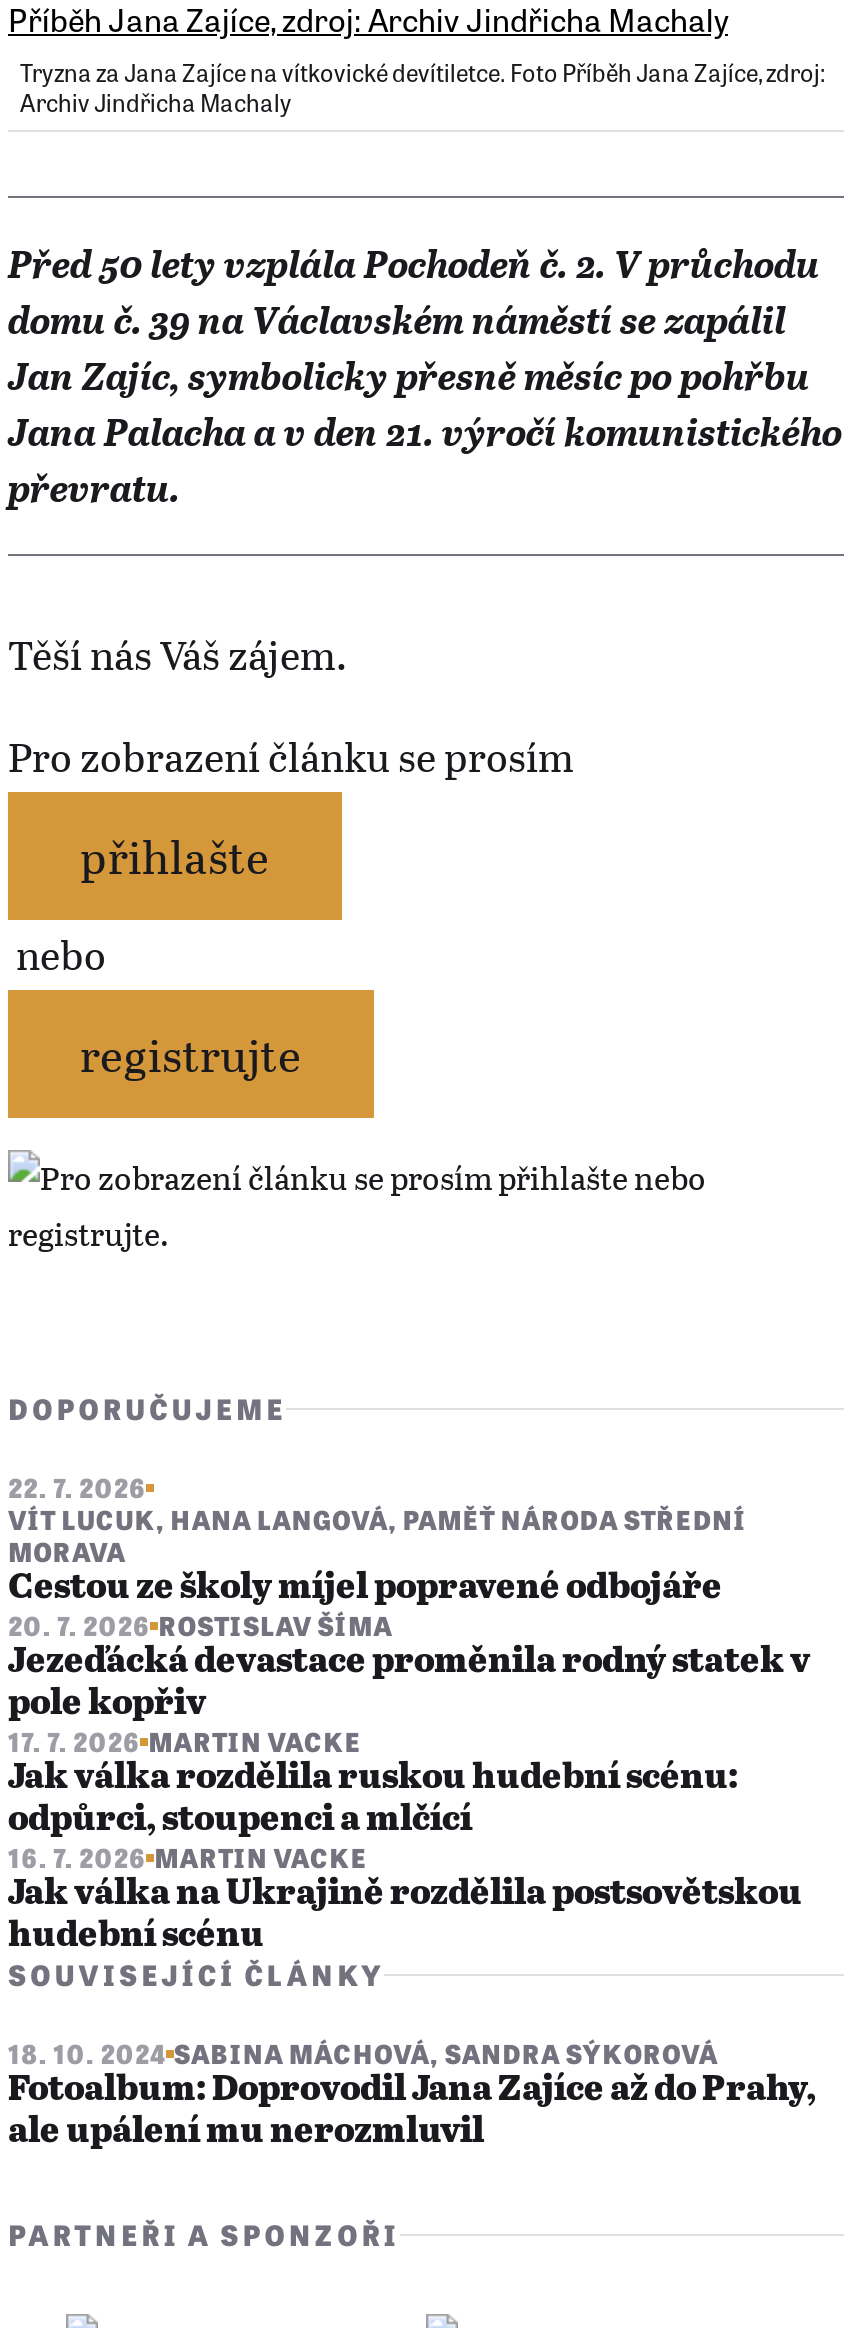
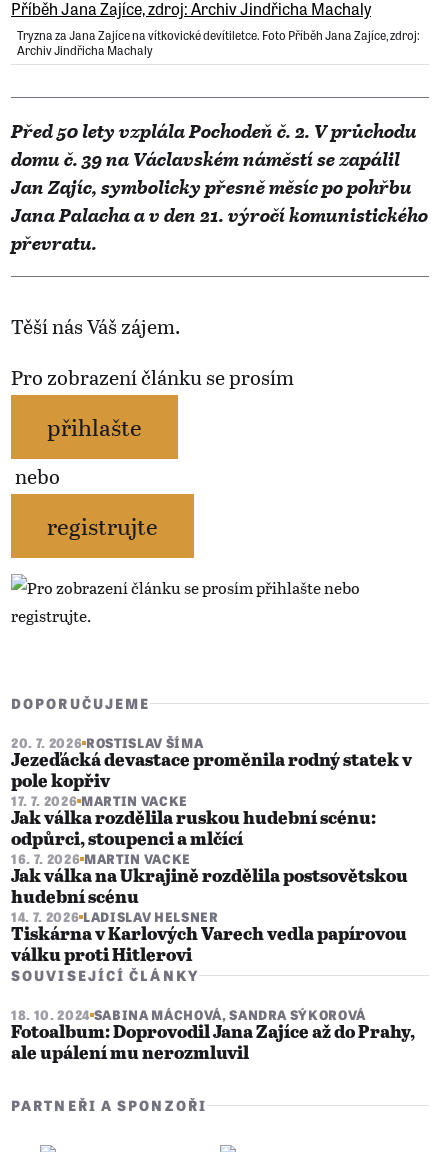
- 22. 7. 2026
- VÍT LUCUK, HANA LANGOVÁ, PAMĚŤ NÁRODA STŘEDNÍ
- MORAVA
- Cestou ze školy míjel popravené odbojáře

moved up: 20. 7. 2026 ROSTISLAV ŠÍMA | Jezeďácká devastace proměnila rodný statek v | pole kopřiv | ... | Jak válka na Ukrajině rozdělila postsovětskou | hudební scénu

+ 14. 7. 2026 LADISLAV HELSNER
+ Tiskárna v Karlových Varech vedla papírovou
+ válku proti Hitlerovi
